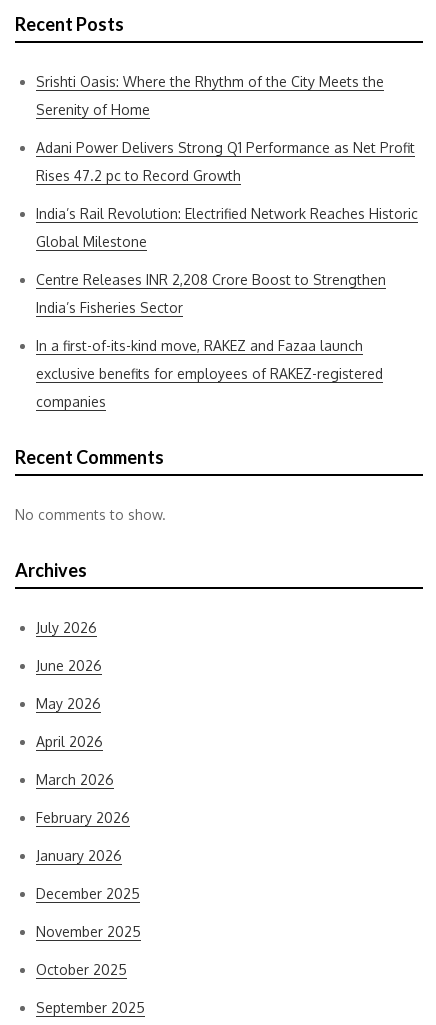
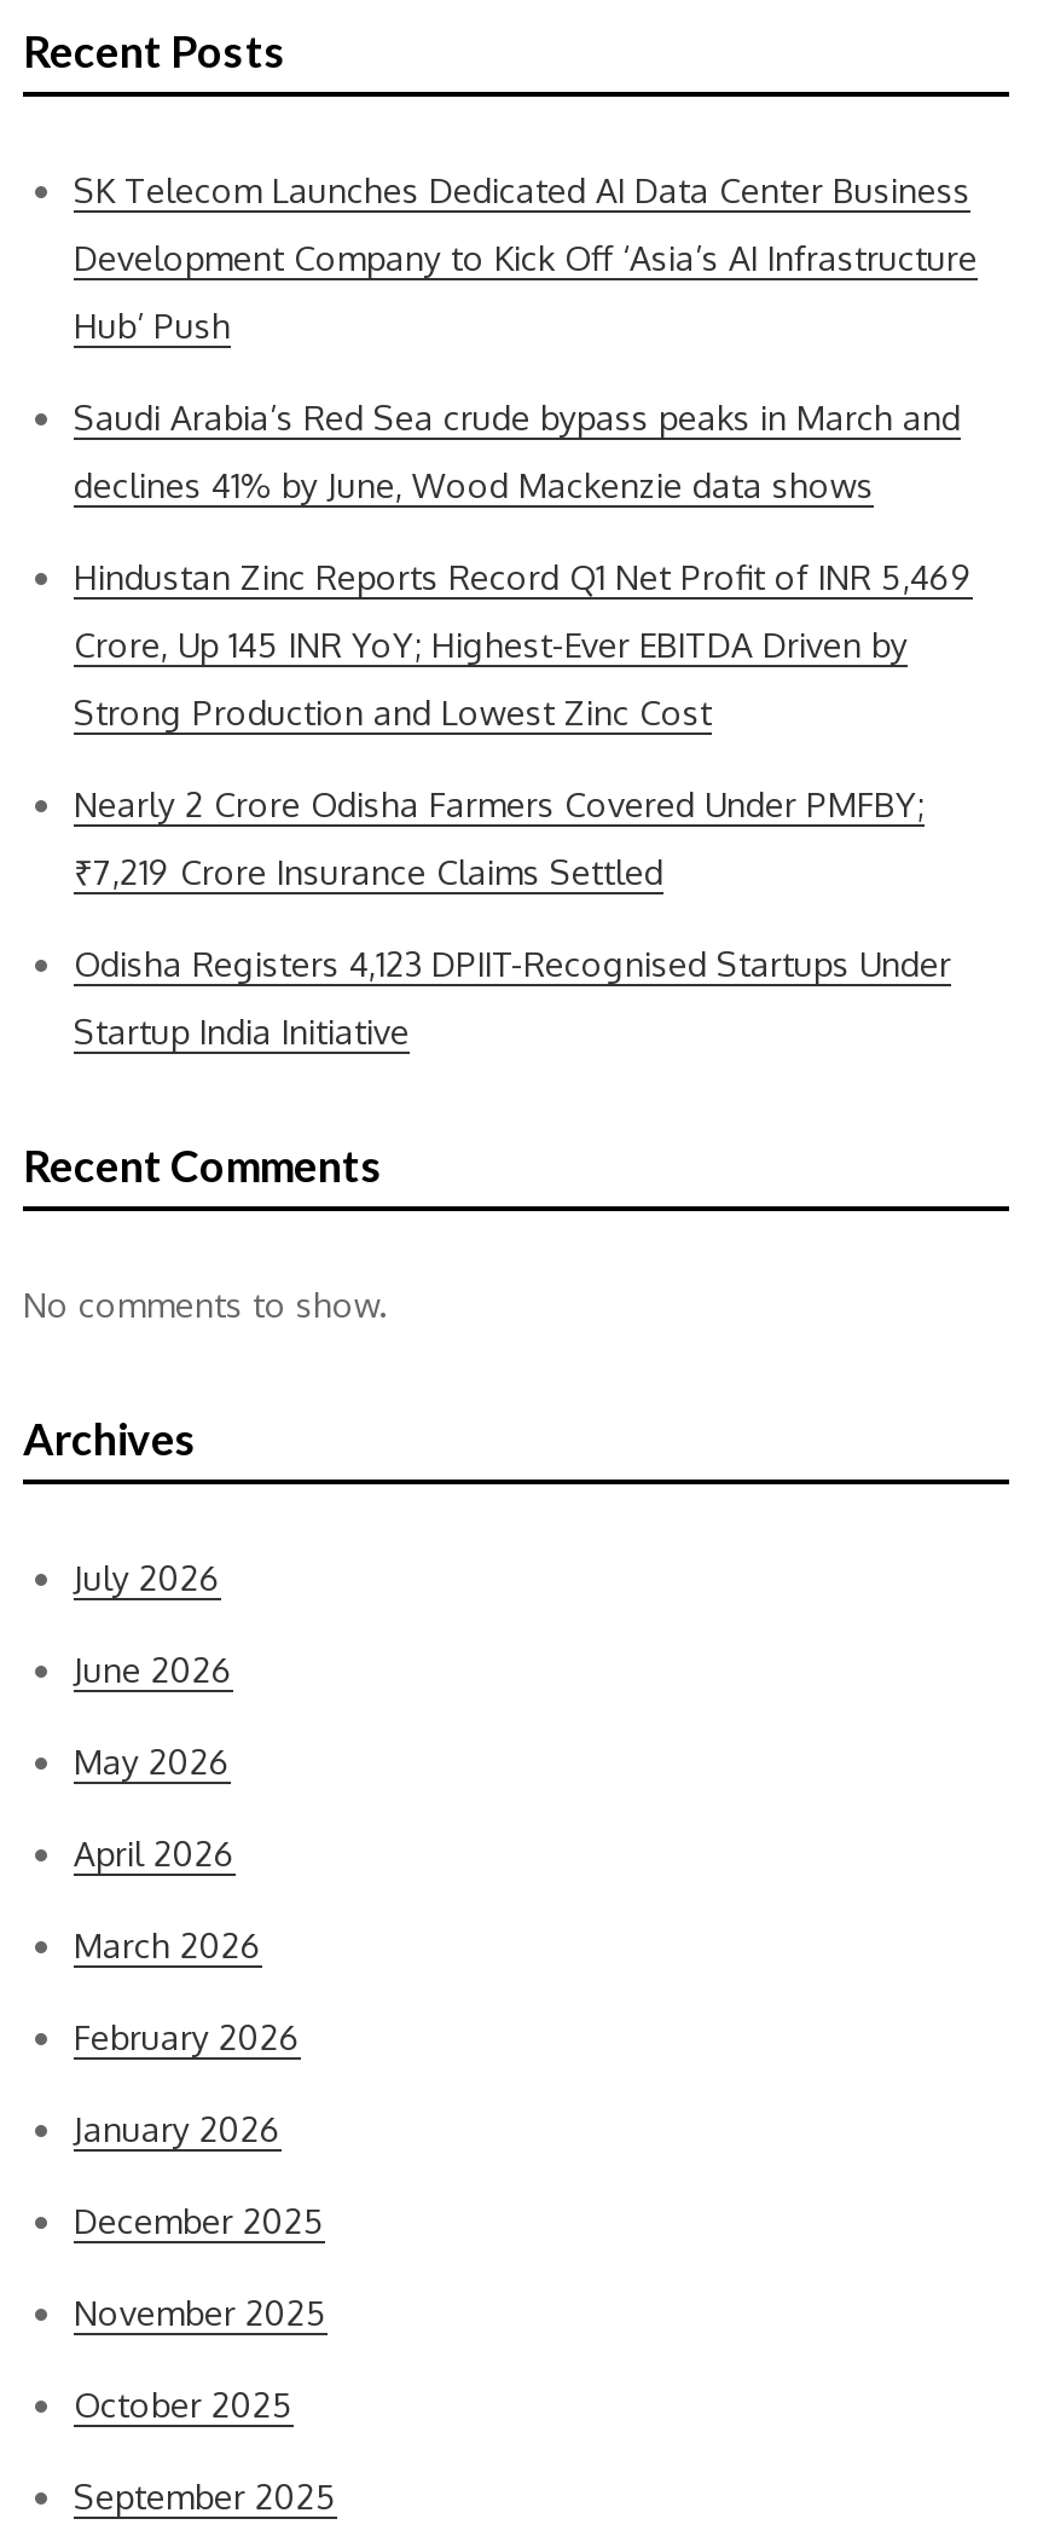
- Srishti Oasis: Where the Rhythm of the City Meets the
- Serenity of Home
- Adani Power Delivers Strong Q1 Performance as Net Profit
- Rises 47.2 pc to Record Growth
- India’s Rail Revolution: Electrified Network Reaches Historic
- Global Milestone
- Centre Releases INR 2,208 Crore Boost to Strengthen
- India’s Fisheries Sector
- In a first-of-its-kind move, RAKEZ and Fazaa launch
- exclusive benefits for employees of RAKEZ-registered
- companies
+ SK Telecom Launches Dedicated AI Data Center Business
+ Development Company to Kick Off ‘Asia’s AI Infrastructure
+ Hub’ Push
+ Saudi Arabia’s Red Sea crude bypass peaks in March and
+ declines 41% by June, Wood Mackenzie data shows
+ Hindustan Zinc Reports Record Q1 Net Profit of INR 5,469
+ Crore, Up 145 INR YoY; Highest-Ever EBITDA Driven by
+ Strong Production and Lowest Zinc Cost
+ Nearly 2 Crore Odisha Farmers Covered Under PMFBY;
+ ₹7,219 Crore Insurance Claims Settled
+ Odisha Registers 4,123 DPIIT-Recognised Startups Under
+ Startup India Initiative
